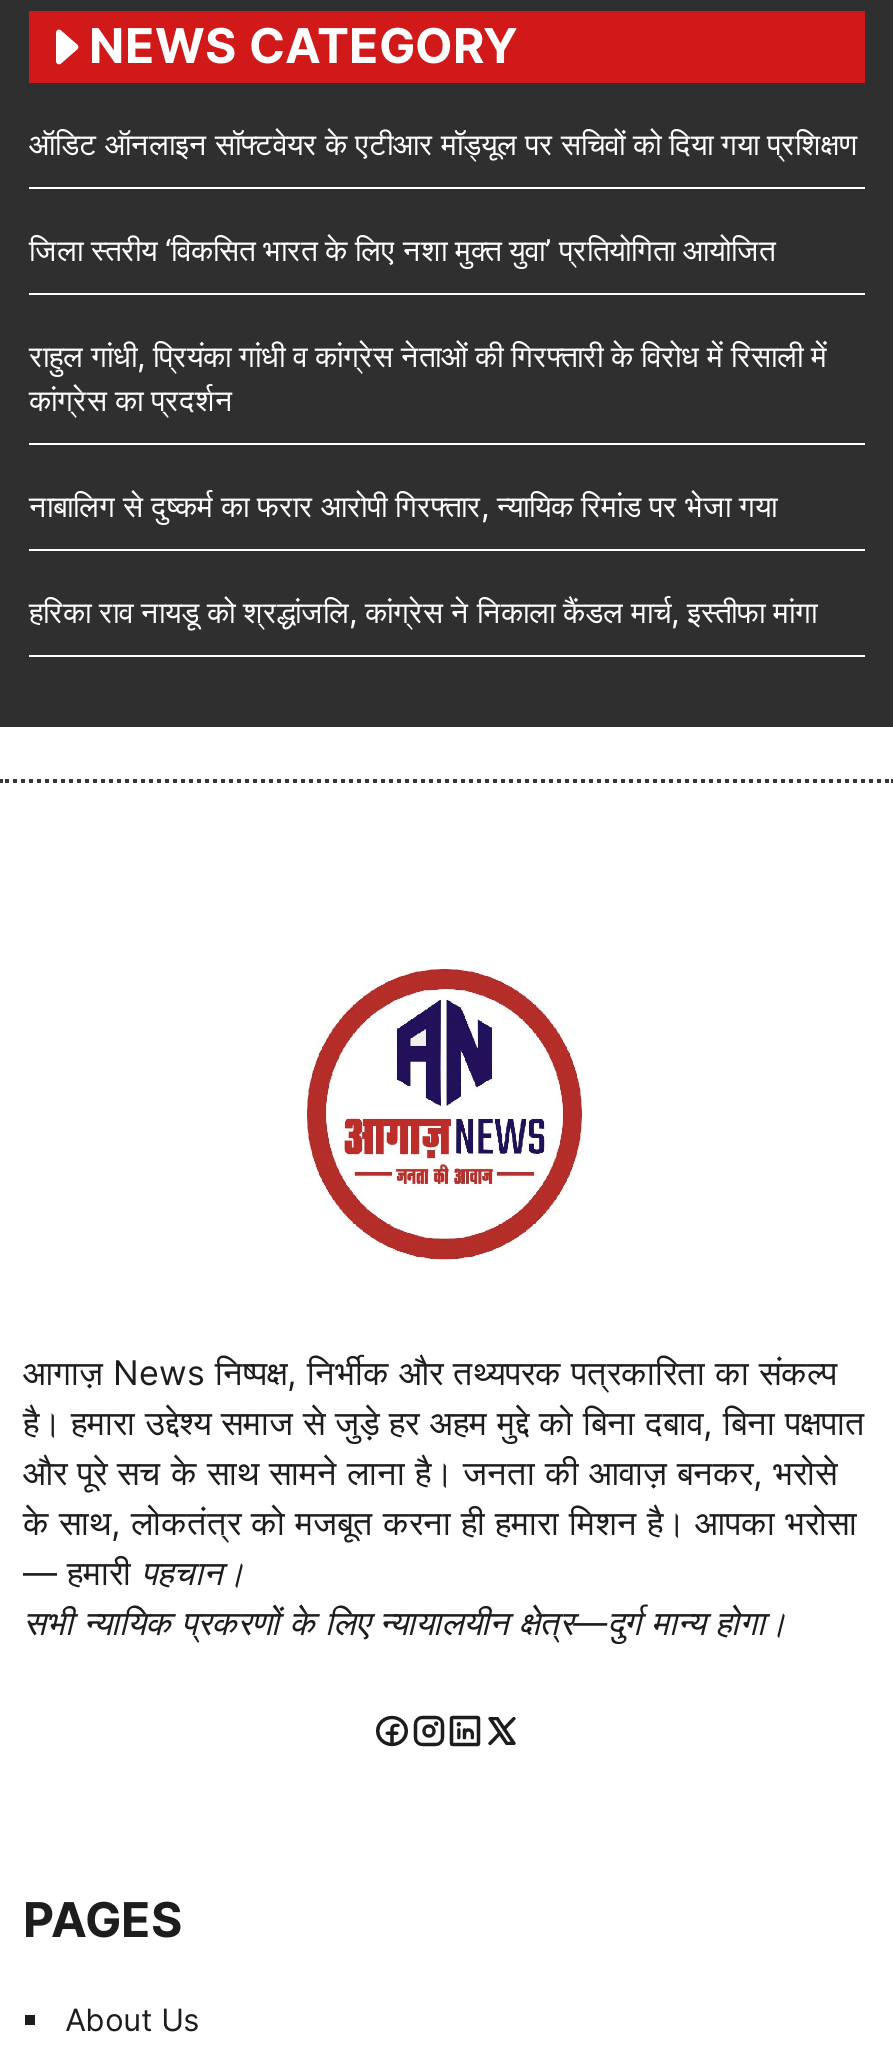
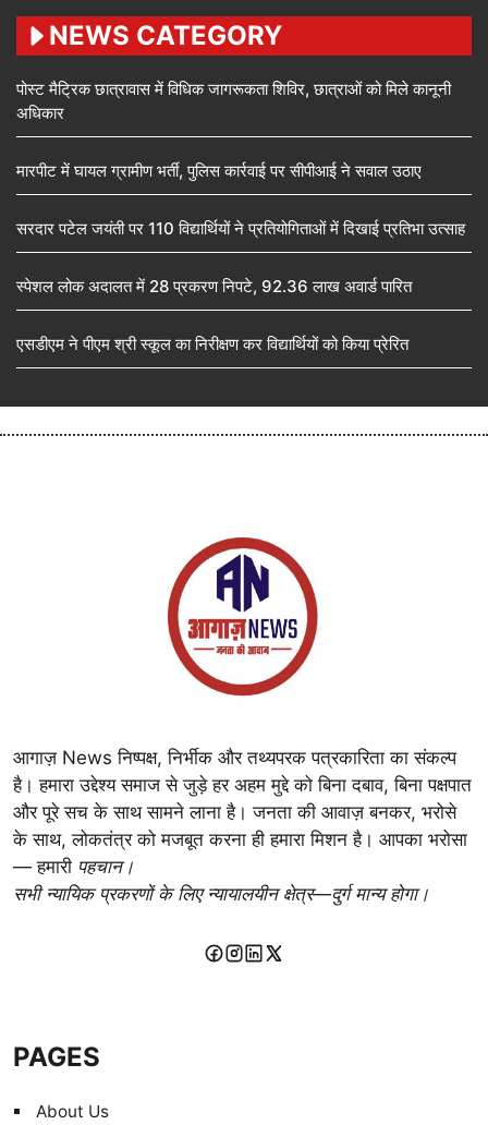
- ऑडिट ऑनलाइन सॉफ्टवेयर के एटीआर मॉड्यूल पर सचिवों को दिया गया प्रशिक्षण
+ पोस्ट मैट्रिक छात्रावास में विधिक जागरूकता शिविर, छात्राओं को मिले कानूनी
+ अधिकार

- जिला स्तरीय ‘विकसित भारत के लिए नशा मुक्त युवा’ प्रतियोगिता आयोजित
+ मारपीट में घायल ग्रामीण भर्ती, पुलिस कार्रवाई पर सीपीआई ने सवाल उठाए

- राहुल गांधी, प्रियंका गांधी व कांग्रेस नेताओं की गिरफ्तारी के विरोध में रिसाली में
- कांग्रेस का प्रदर्शन
+ सरदार पटेल जयंती पर 110 विद्यार्थियों ने प्रतियोगिताओं में दिखाई प्रतिभा उत्साह

- नाबालिग से दुष्कर्म का फरार आरोपी गिरफ्तार, न्यायिक रिमांड पर भेजा गया
+ स्पेशल लोक अदालत में 28 प्रकरण निपटे, 92.36 लाख अवार्ड पारित

- हरिका राव नायडू को श्रद्धांजलि, कांग्रेस ने निकाला कैंडल मार्च, इस्तीफा मांगा
+ एसडीएम ने पीएम श्री स्कूल का निरीक्षण कर विद्यार्थियों को किया प्रेरित
